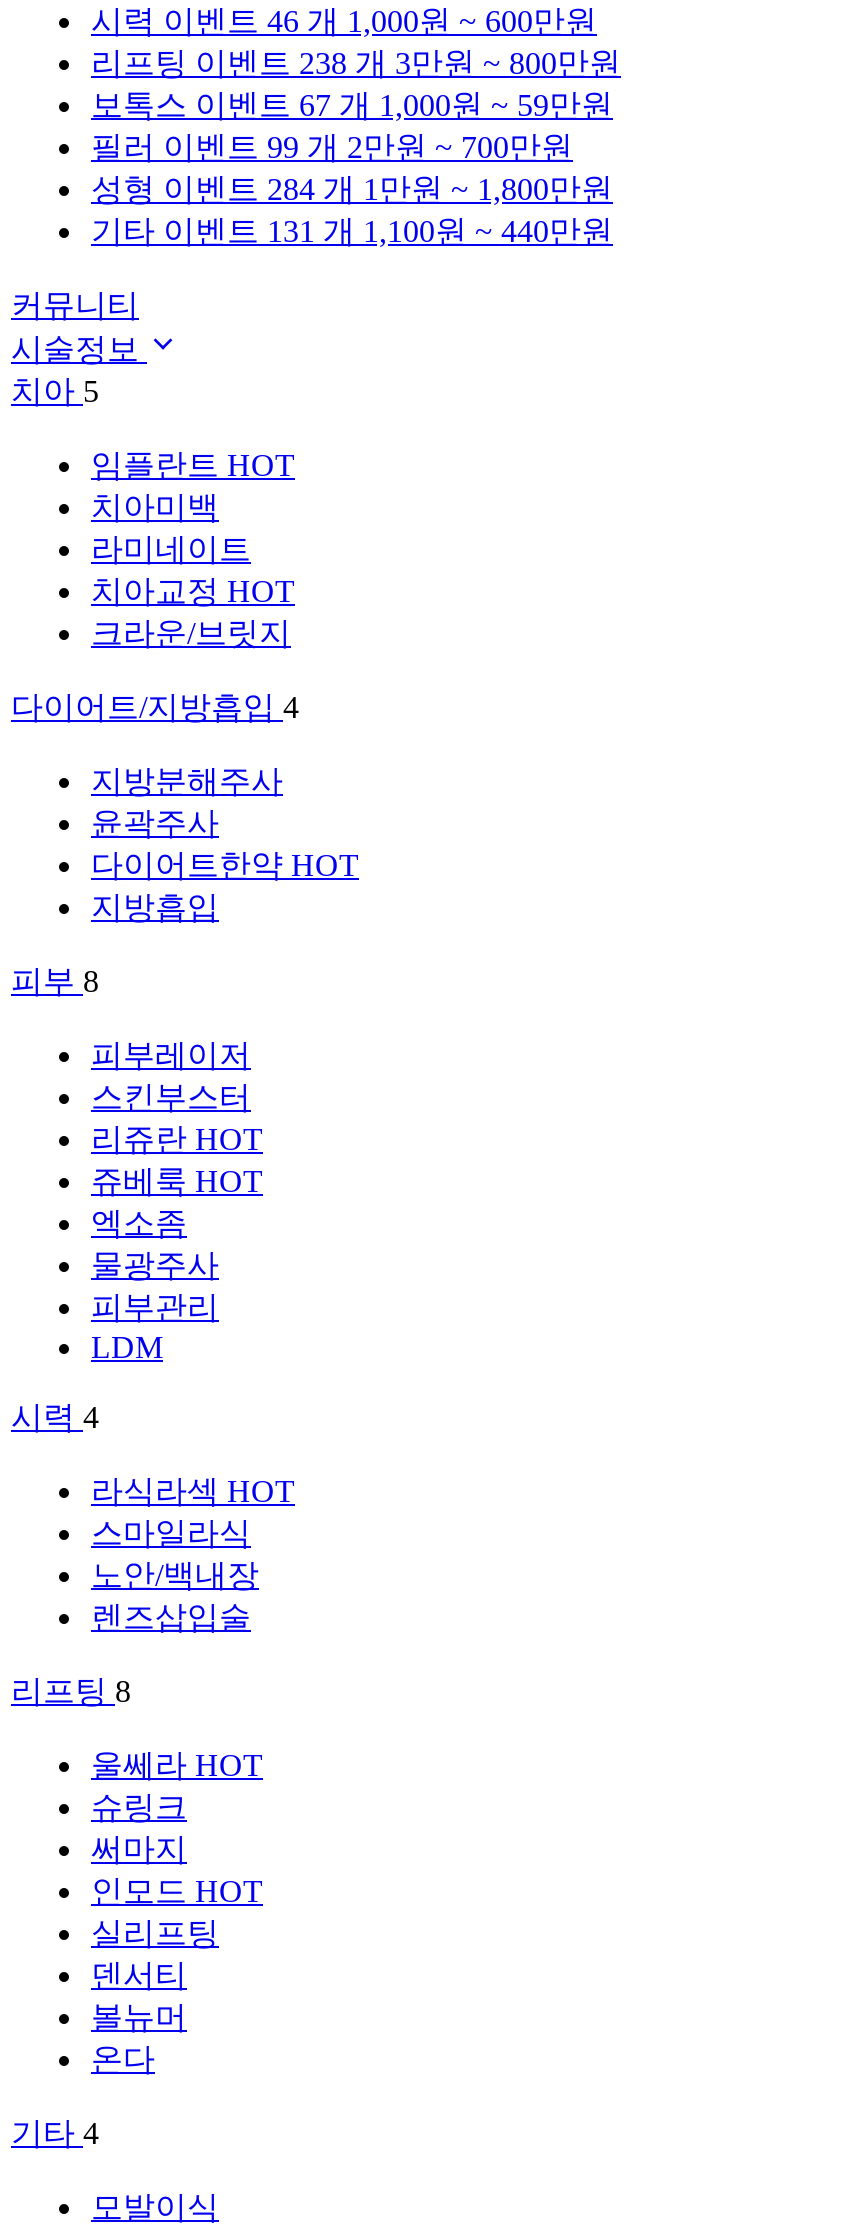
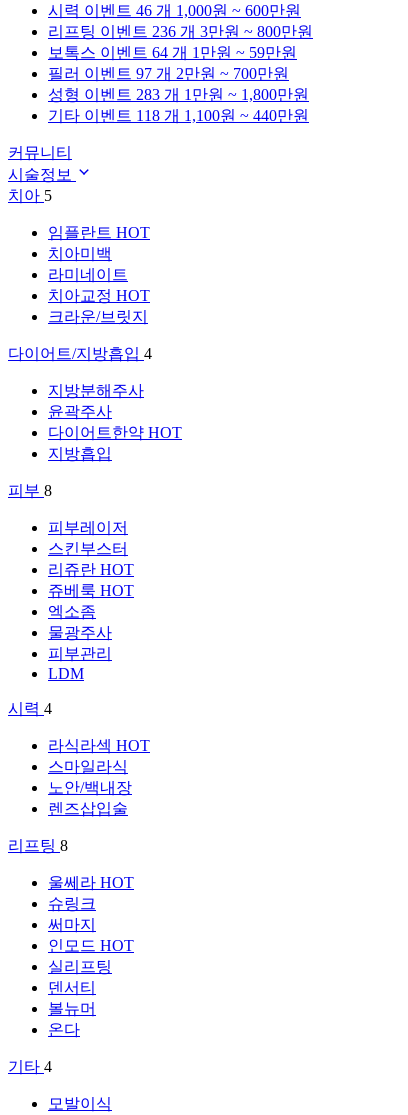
- 리프팅 이벤트 238 개 3만원 ~ 800만원
+ 리프팅 이벤트 236 개 3만원 ~ 800만원

- 보톡스 이벤트 67 개 1,000원 ~ 59만원
+ 보톡스 이벤트 64 개 1만원 ~ 59만원

- 필러 이벤트 99 개 2만원 ~ 700만원
+ 필러 이벤트 97 개 2만원 ~ 700만원

- 성형 이벤트 284 개 1만원 ~ 1,800만원
+ 성형 이벤트 283 개 1만원 ~ 1,800만원

- 기타 이벤트 131 개 1,100원 ~ 440만원
+ 기타 이벤트 118 개 1,100원 ~ 440만원
